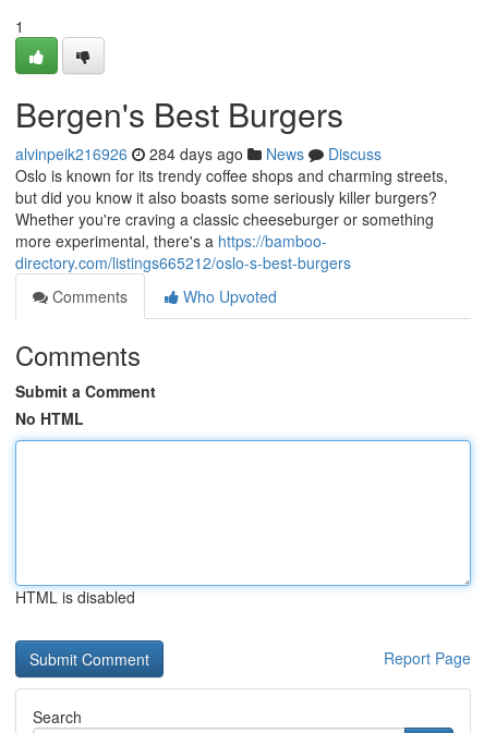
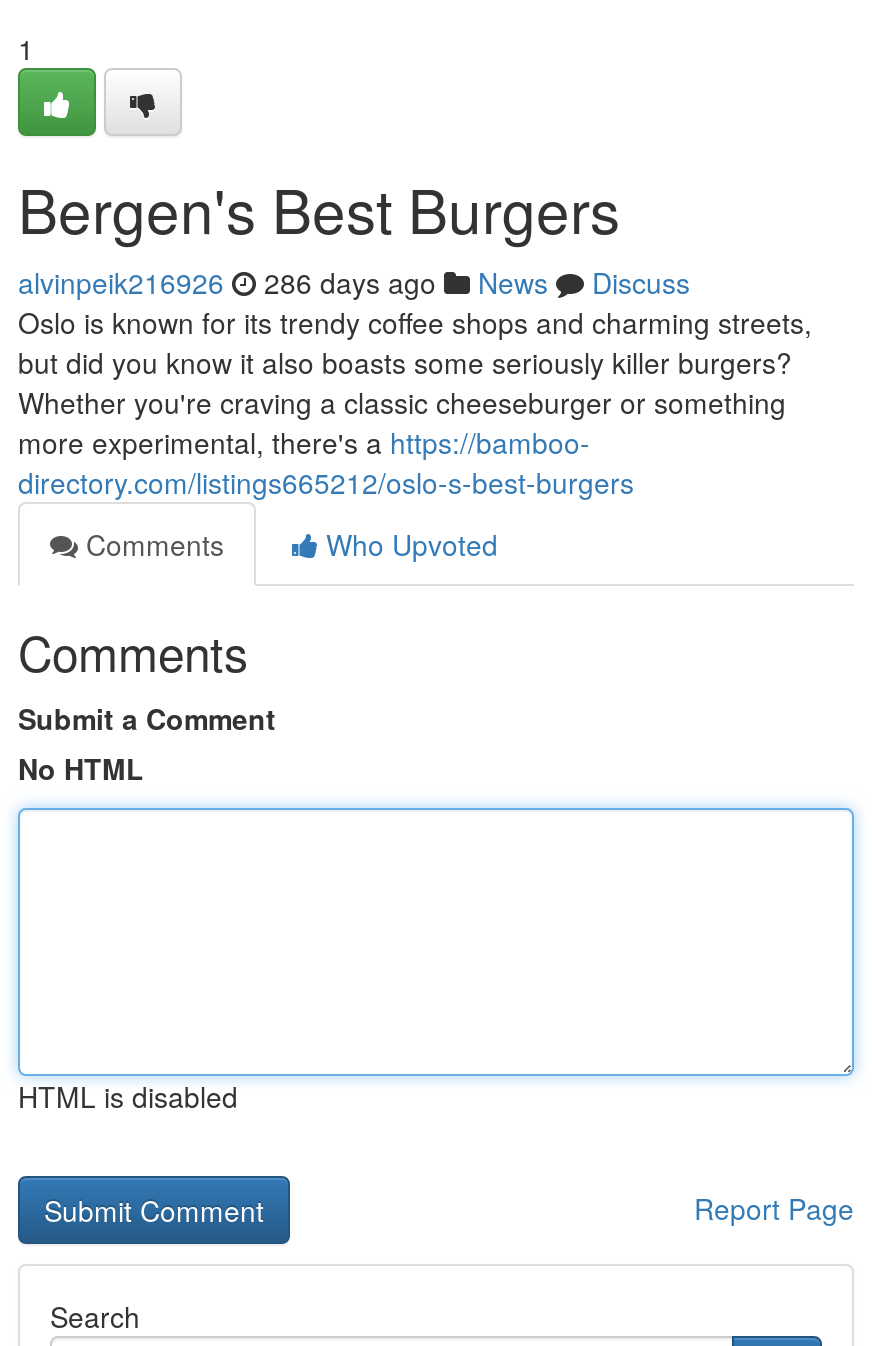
- alvinpeik216926 284 days ago News Discuss
+ alvinpeik216926 286 days ago News Discuss
